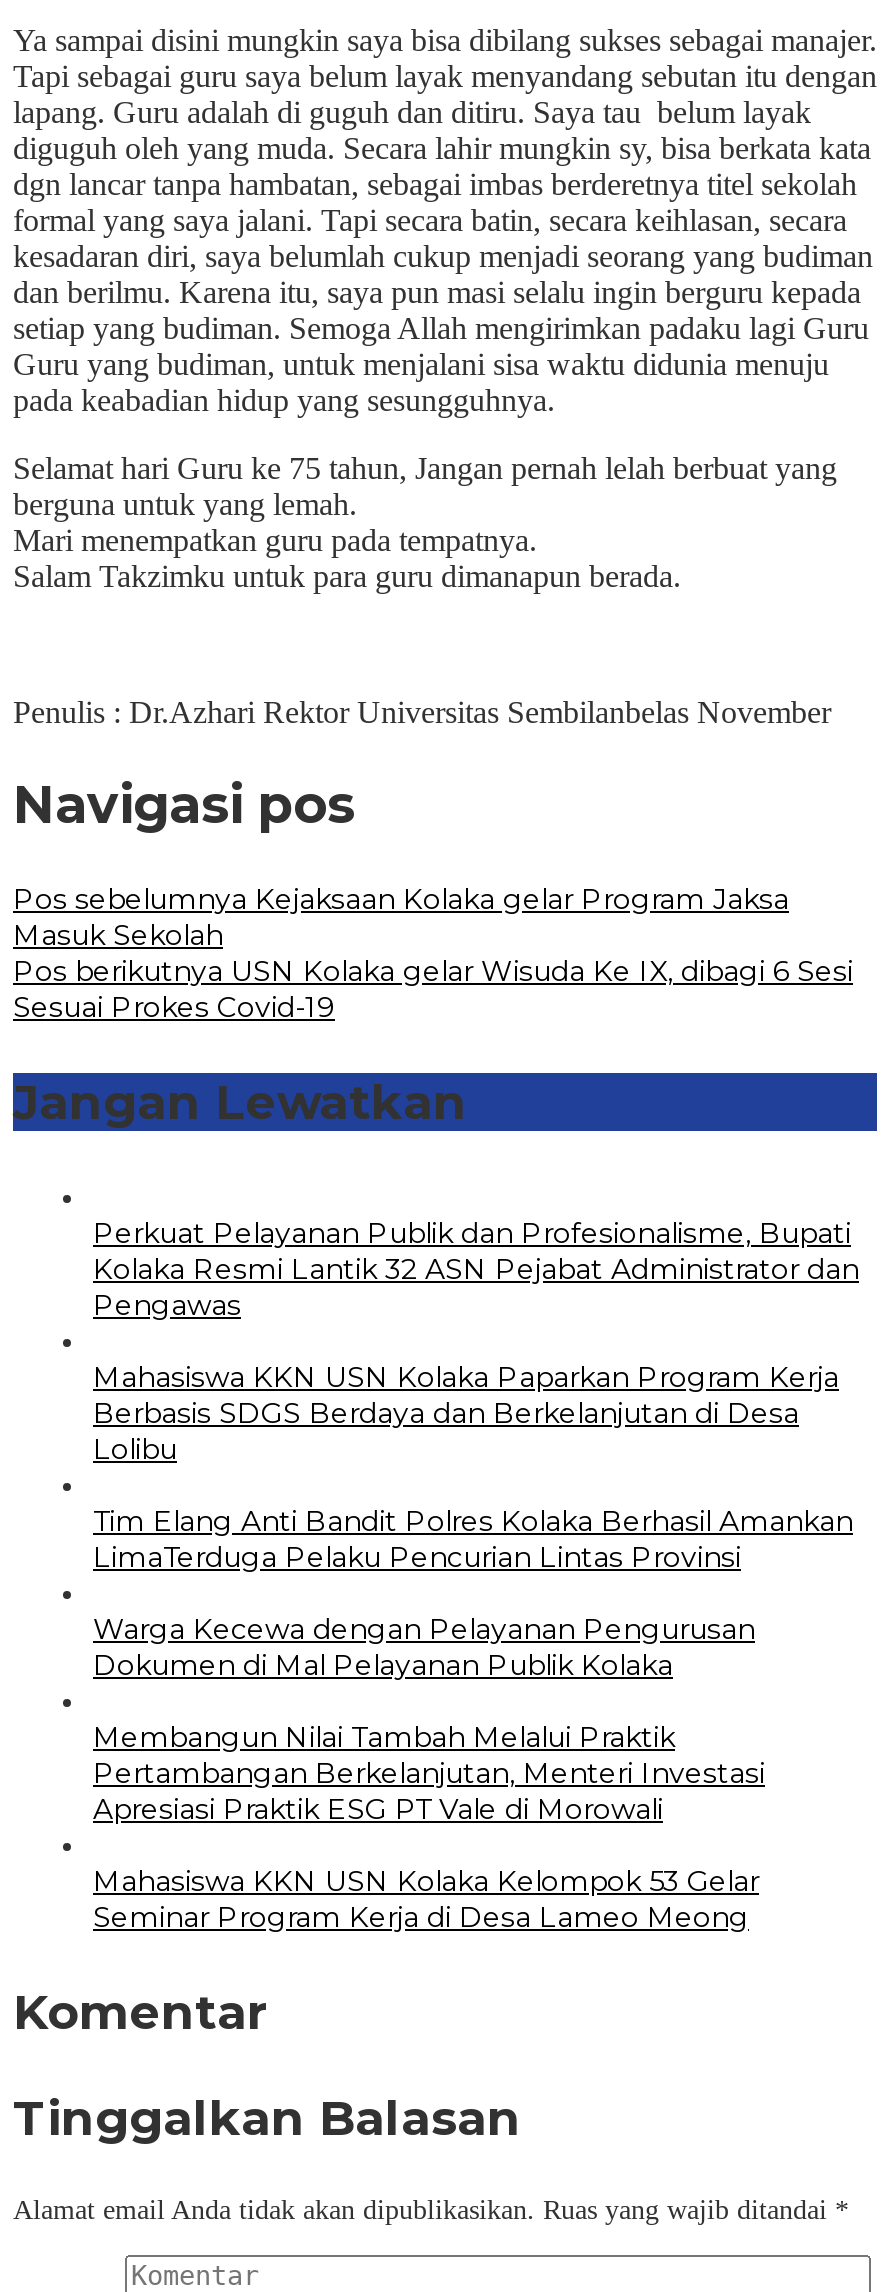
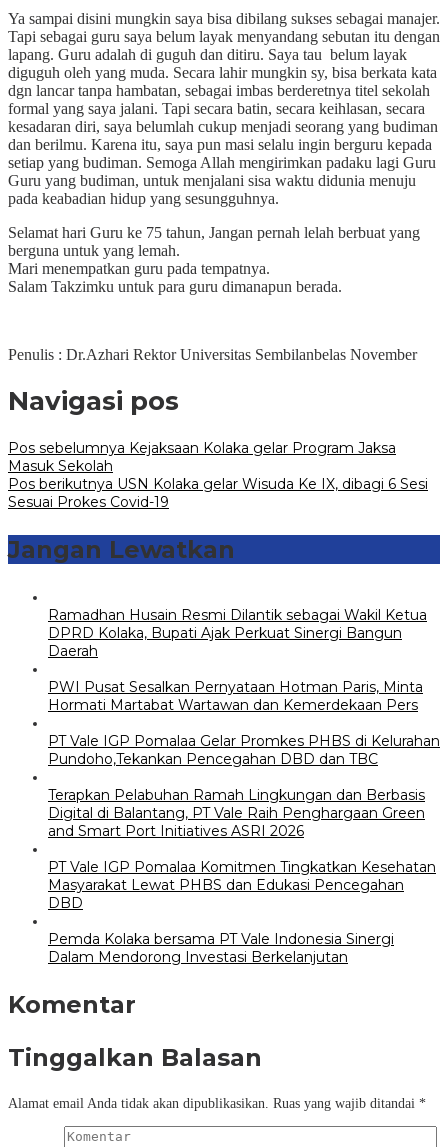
- Perkuat Pelayanan Publik dan Profesionalisme, Bupati
- Kolaka Resmi Lantik 32 ASN Pejabat Administrator dan
- Pengawas
+ Ramadhan Husain Resmi Dilantik sebagai Wakil Ketua
+ DPRD Kolaka, Bupati Ajak Perkuat Sinergi Bangun
+ Daerah

- Mahasiswa KKN USN Kolaka Paparkan Program Kerja
- Berbasis SDGS Berdaya dan Berkelanjutan di Desa
- Lolibu
+ PWI Pusat Sesalkan Pernyataan Hotman Paris, Minta
+ Hormati Martabat Wartawan dan Kemerdekaan Pers

- Tim Elang Anti Bandit Polres Kolaka Berhasil Amankan
- LimaTerduga Pelaku Pencurian Lintas Provinsi
+ PT Vale IGP Pomalaa Gelar Promkes PHBS di Kelurahan
+ Pundoho,Tekankan Pencegahan DBD dan TBC

- Warga Kecewa dengan Pelayanan Pengurusan
- Dokumen di Mal Pelayanan Publik Kolaka
+ Terapkan Pelabuhan Ramah Lingkungan dan Berbasis
+ Digital di Balantang, PT Vale Raih Penghargaan Green
+ and Smart Port Initiatives ASRI 2026

- Membangun Nilai Tambah Melalui Praktik
- Pertambangan Berkelanjutan, Menteri Investasi
- Apresiasi Praktik ESG PT Vale di Morowali
+ PT Vale IGP Pomalaa Komitmen Tingkatkan Kesehatan
+ Masyarakat Lewat PHBS dan Edukasi Pencegahan
+ DBD

- Mahasiswa KKN USN Kolaka Kelompok 53 Gelar
- Seminar Program Kerja di Desa Lameo Meong
+ Pemda Kolaka bersama PT Vale Indonesia Sinergi
+ Dalam Mendorong Investasi Berkelanjutan
